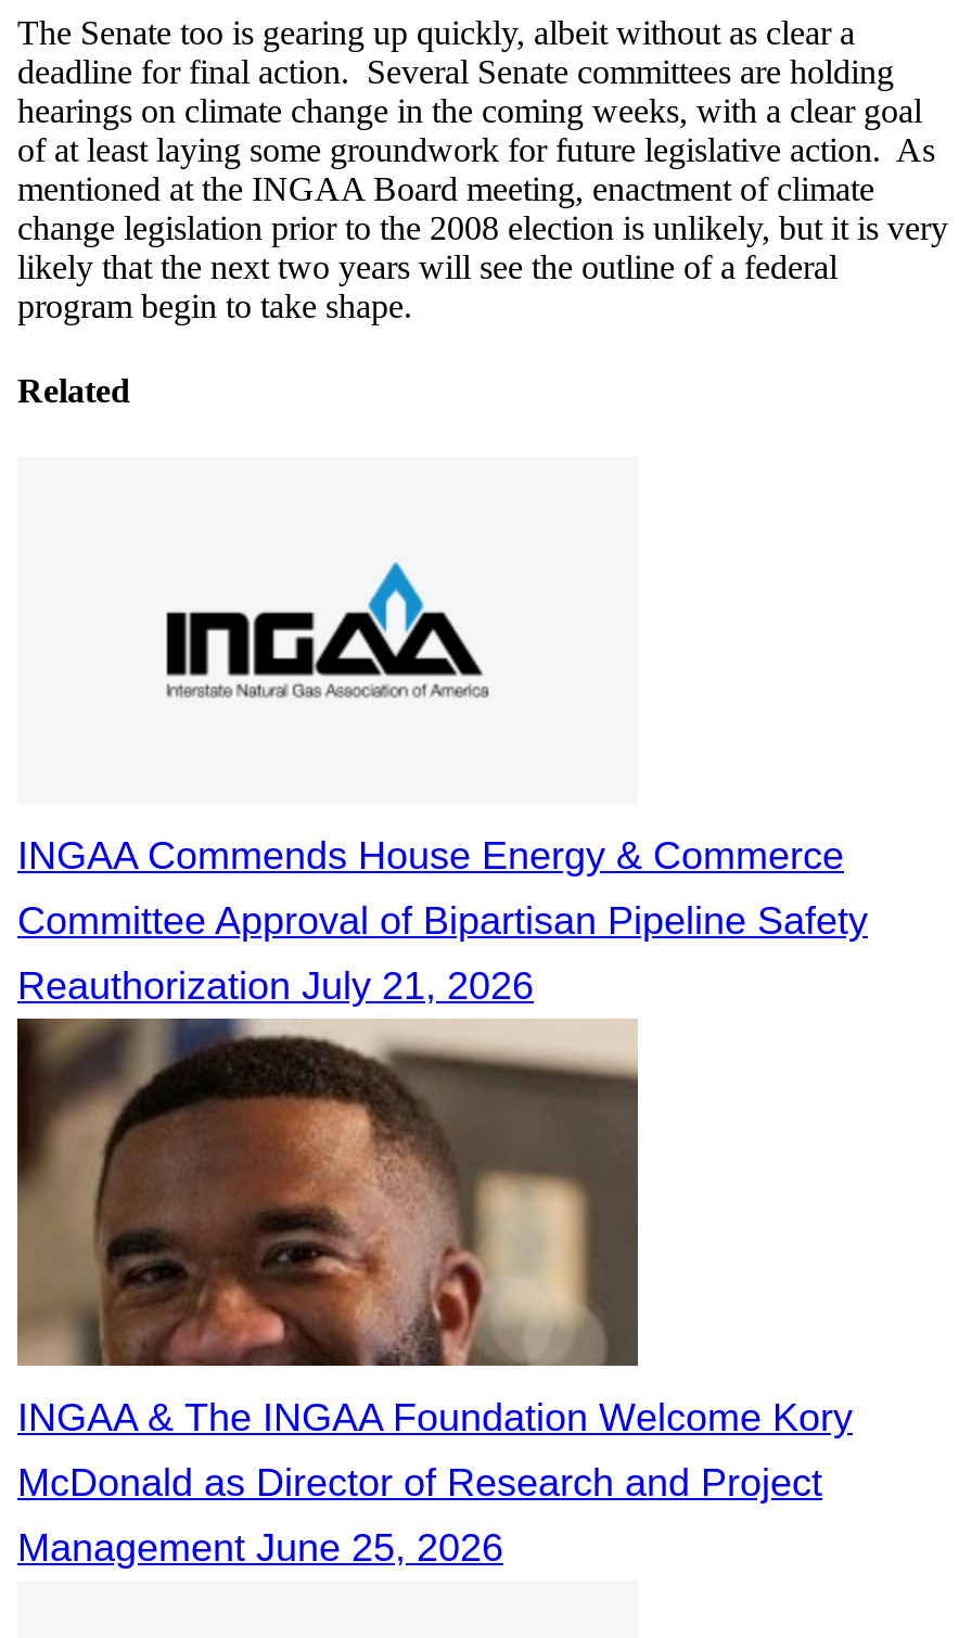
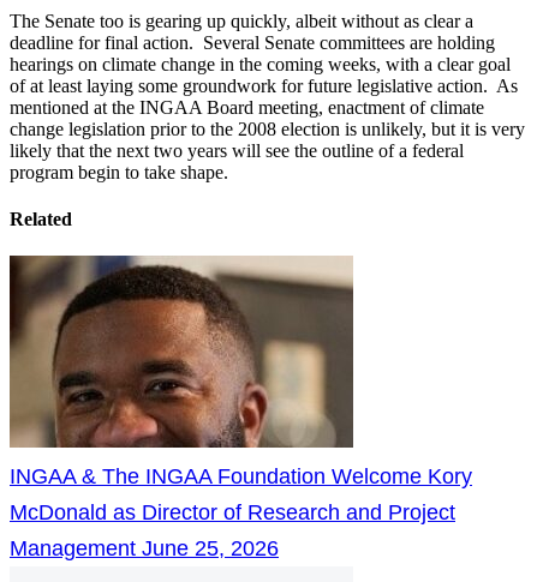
- [image]

- INGAA Commends House Energy & Commerce
- Committee Approval of Bipartisan Pipeline Safety
- Reauthorization July 21, 2026
